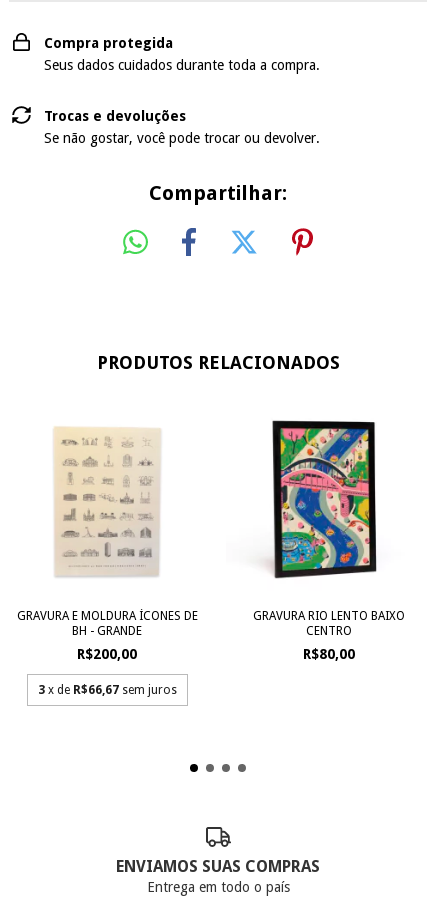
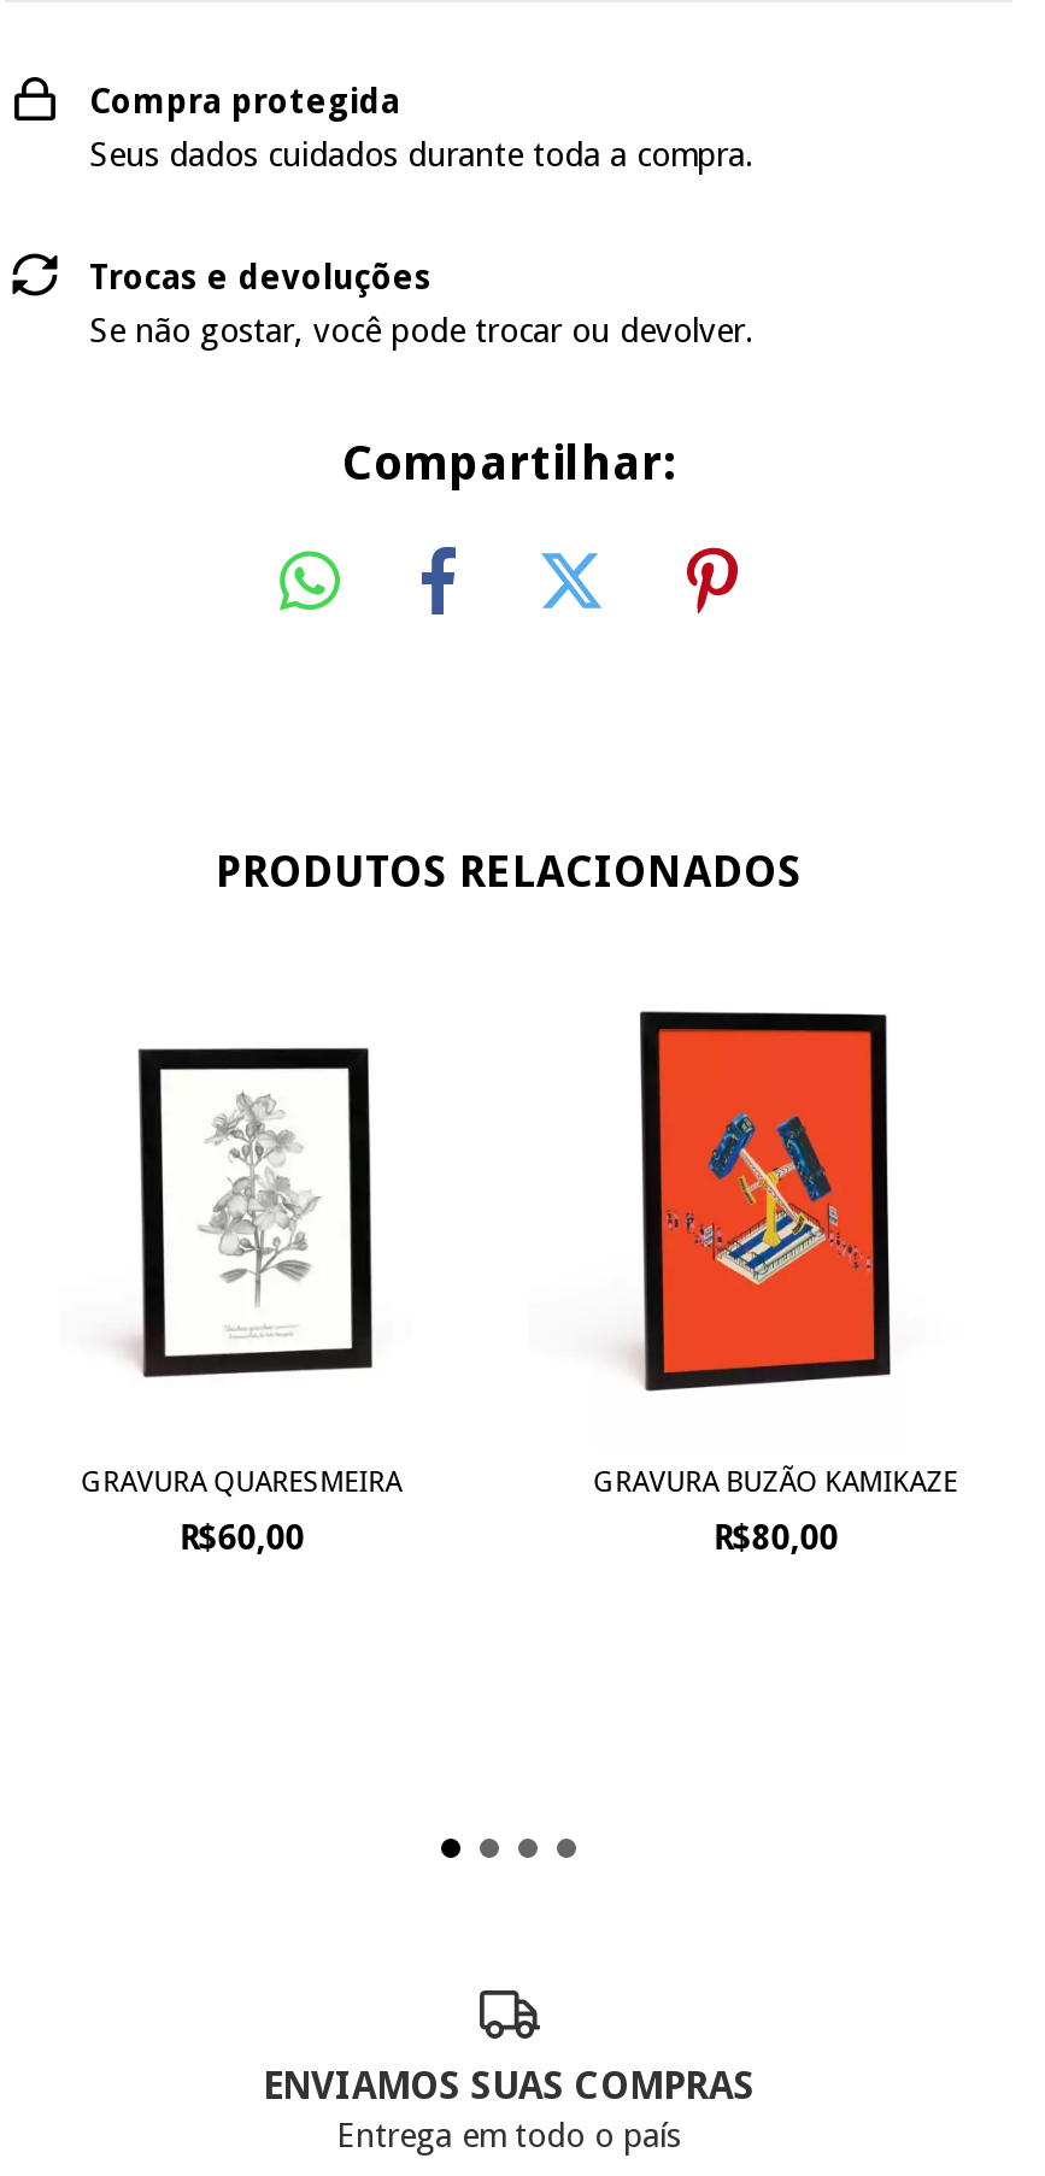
- [image]
- GRAVURA E MOLDURA ÍCONES DE
- BH - GRANDE
- R$200,00
- 3 x de R$66,67 sem juros
+ [image]
+ GRAVURA QUARESMEIRA
+ R$60,00

- [image]
- GRAVURA RIO LENTO BAIXO
- CENTRO
+ [image]
+ GRAVURA BUZÃO KAMIKAZE
